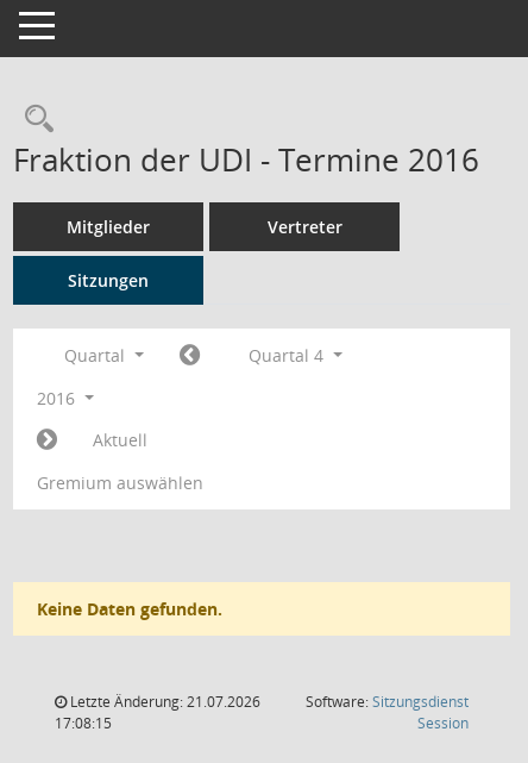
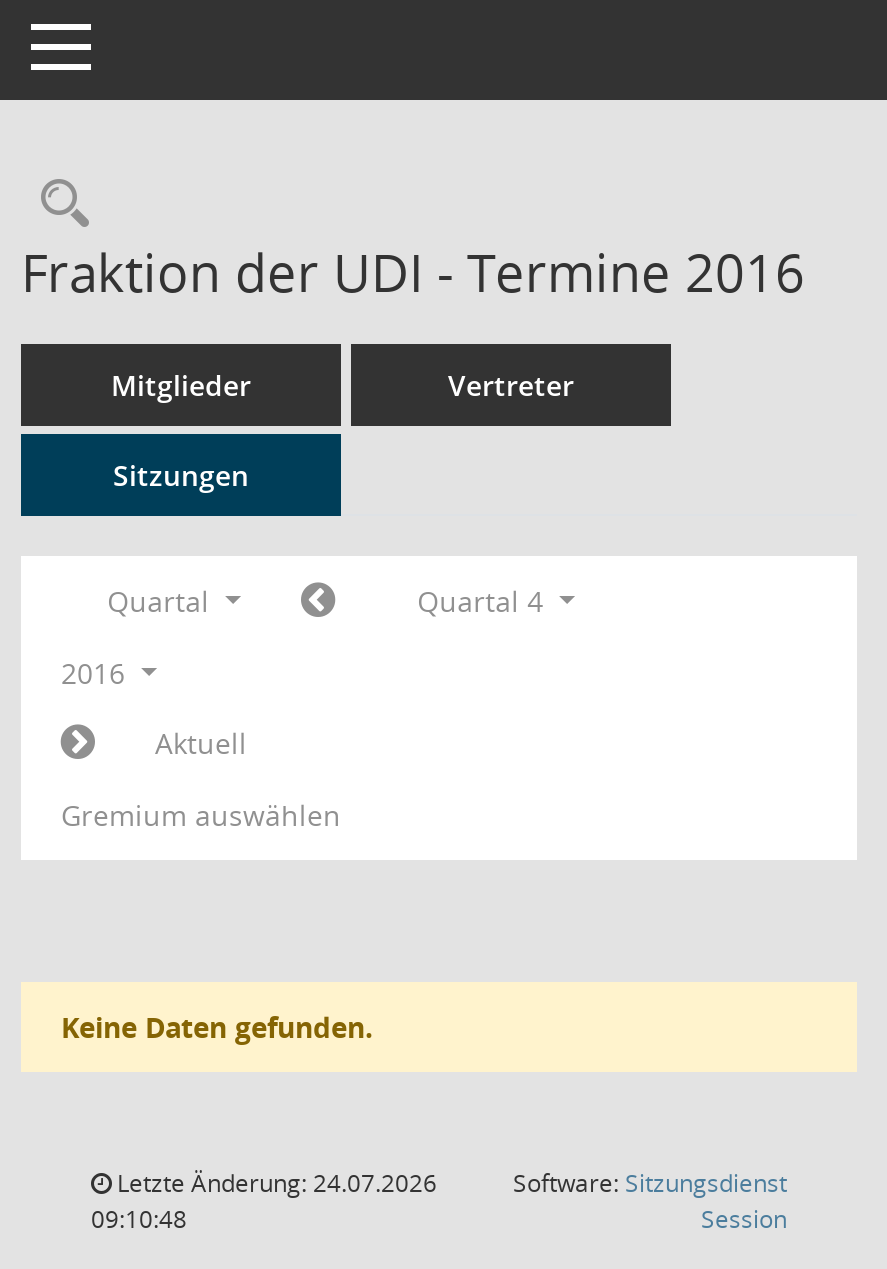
- Letzte Änderung: 21.07.2026
+ Letzte Änderung: 24.07.2026

- 17:08:15
+ 09:10:48
